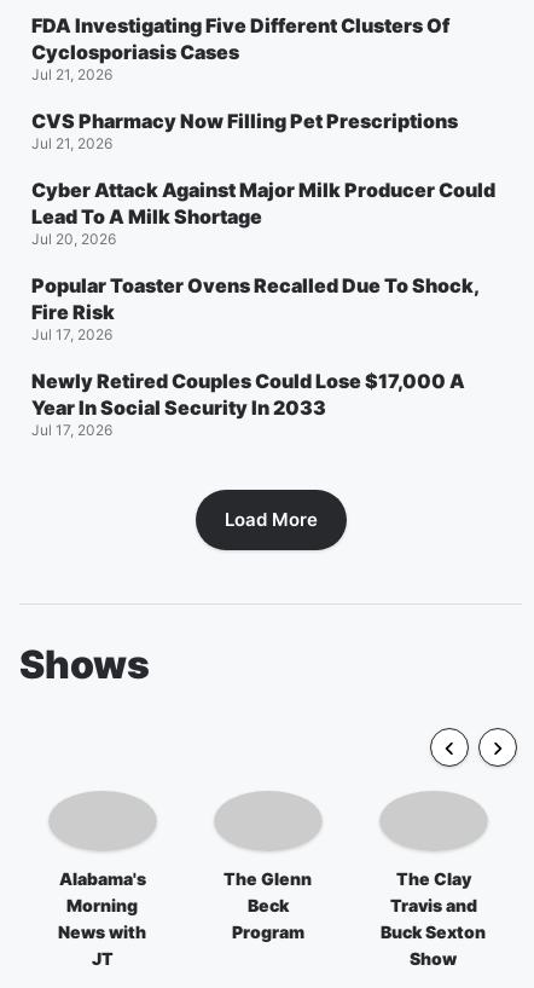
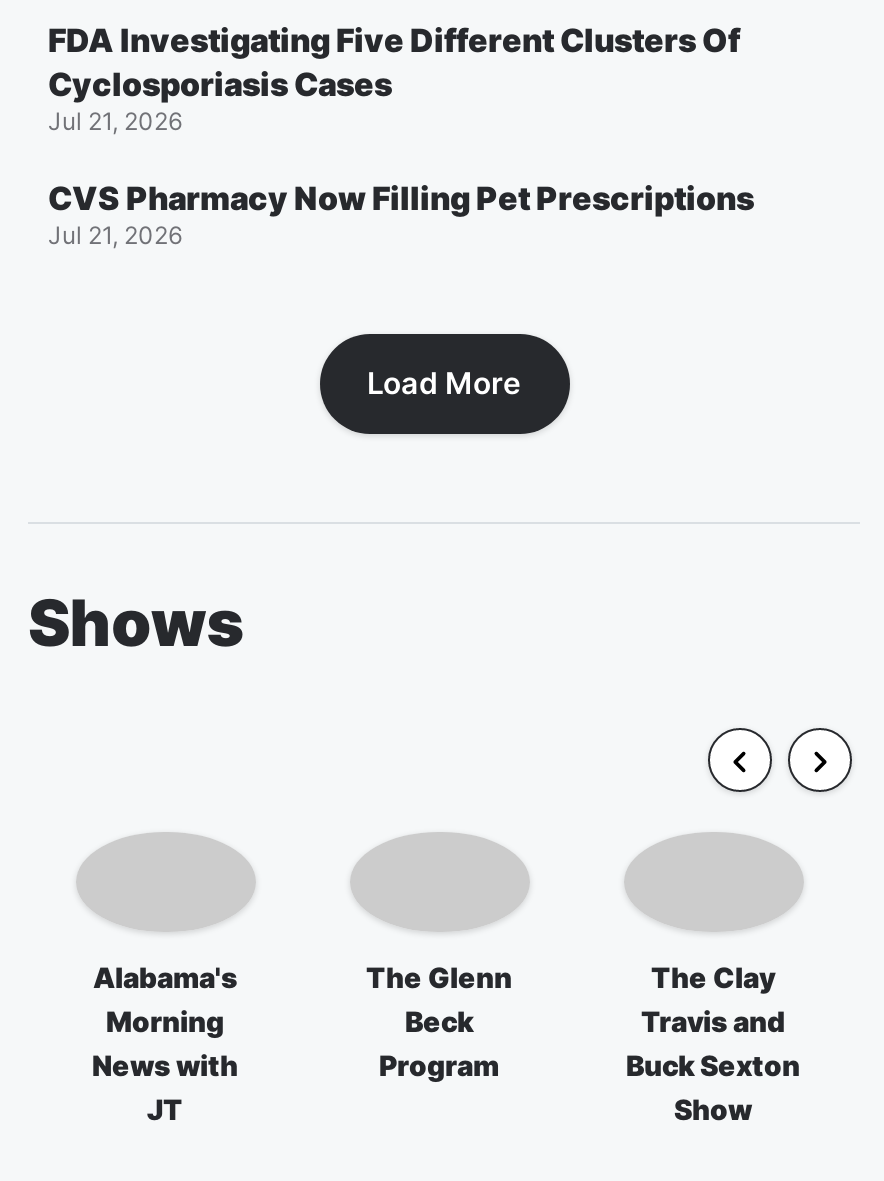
- Cyber Attack Against Major Milk Producer Could
- Lead To A Milk Shortage
- Jul 20, 2026
- Popular Toaster Ovens Recalled Due To Shock,
- Fire Risk
- Jul 17, 2026
- Newly Retired Couples Could Lose $17,000 A
- Year In Social Security In 2033
- Jul 17, 2026
